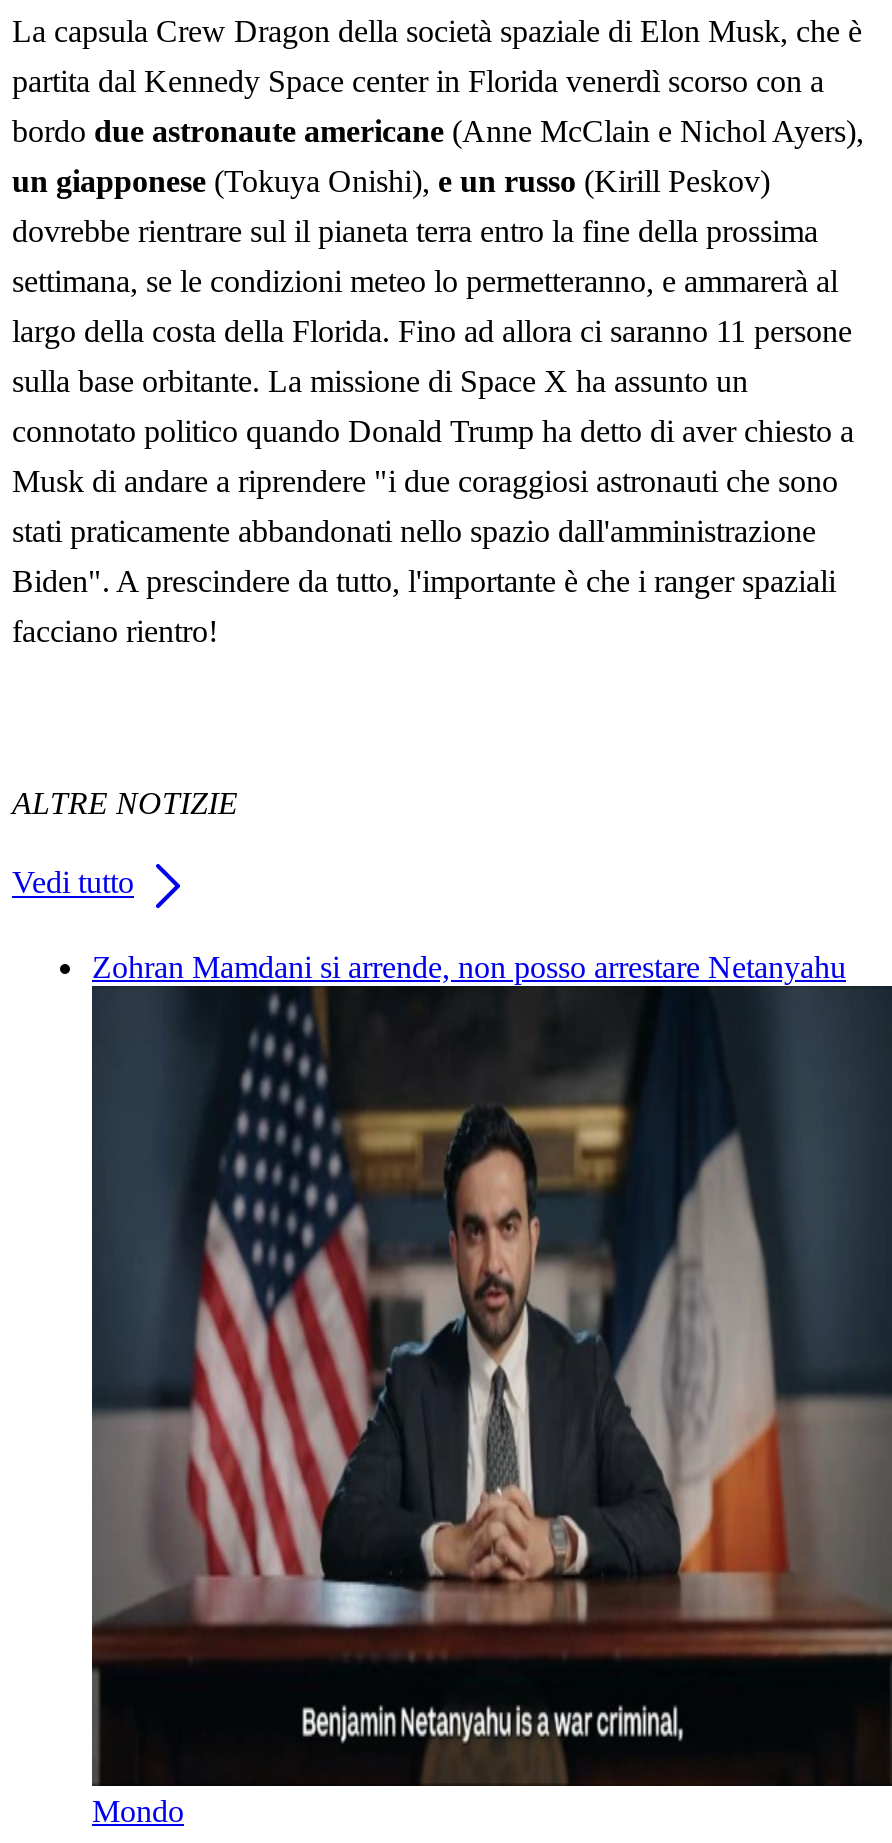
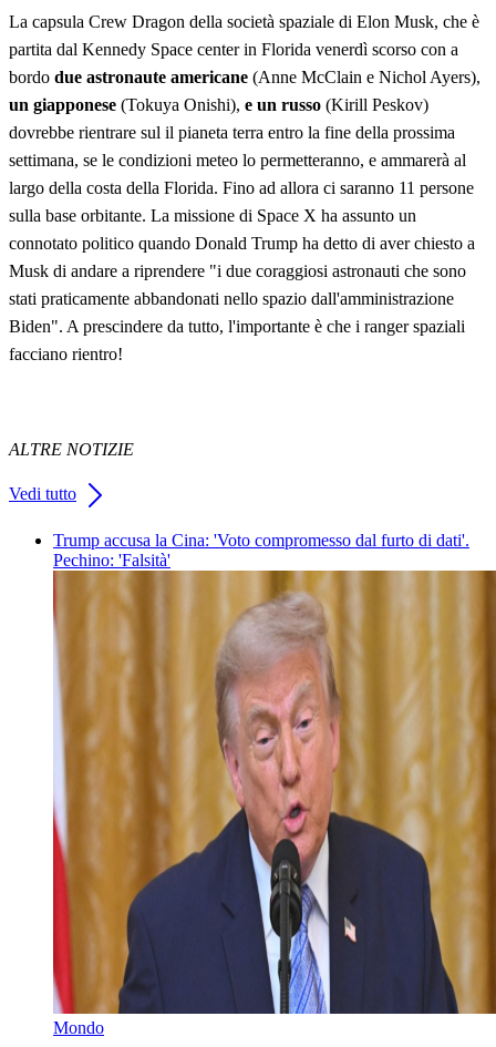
- Zohran Mamdani si arrende, non posso arrestare Netanyahu
+ Trump accusa la Cina: 'Voto compromesso dal furto di dati'.
+ Pechino: 'Falsità'

- [image]
+ [image]
